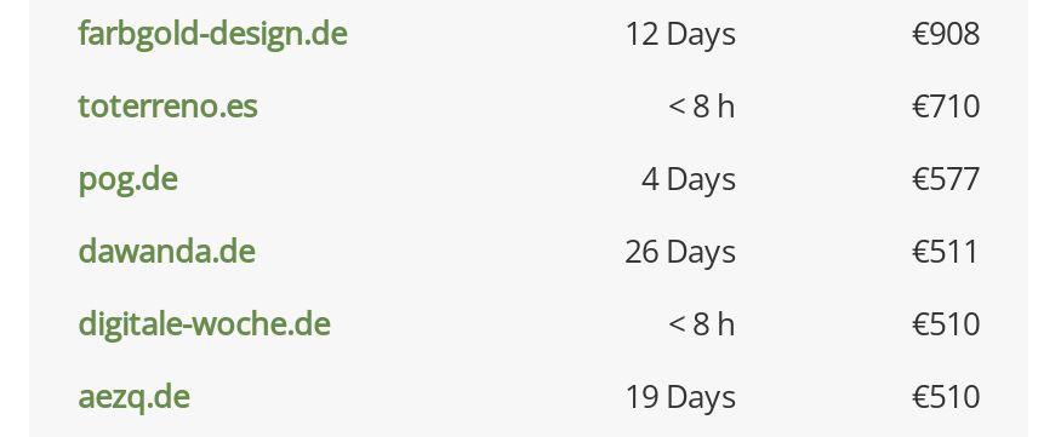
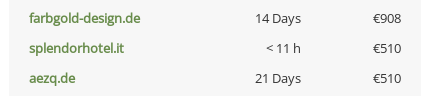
- 12 Days
+ 14 Days

- toterreno.es
- < 8 h
- €710
- pog.de
- 4 Days
- €577
- dawanda.de
- 26 Days
- €511
- digitale-woche.de
- < 8 h
+ splendorhotel.it
+ < 11 h

- 19 Days
+ 21 Days
